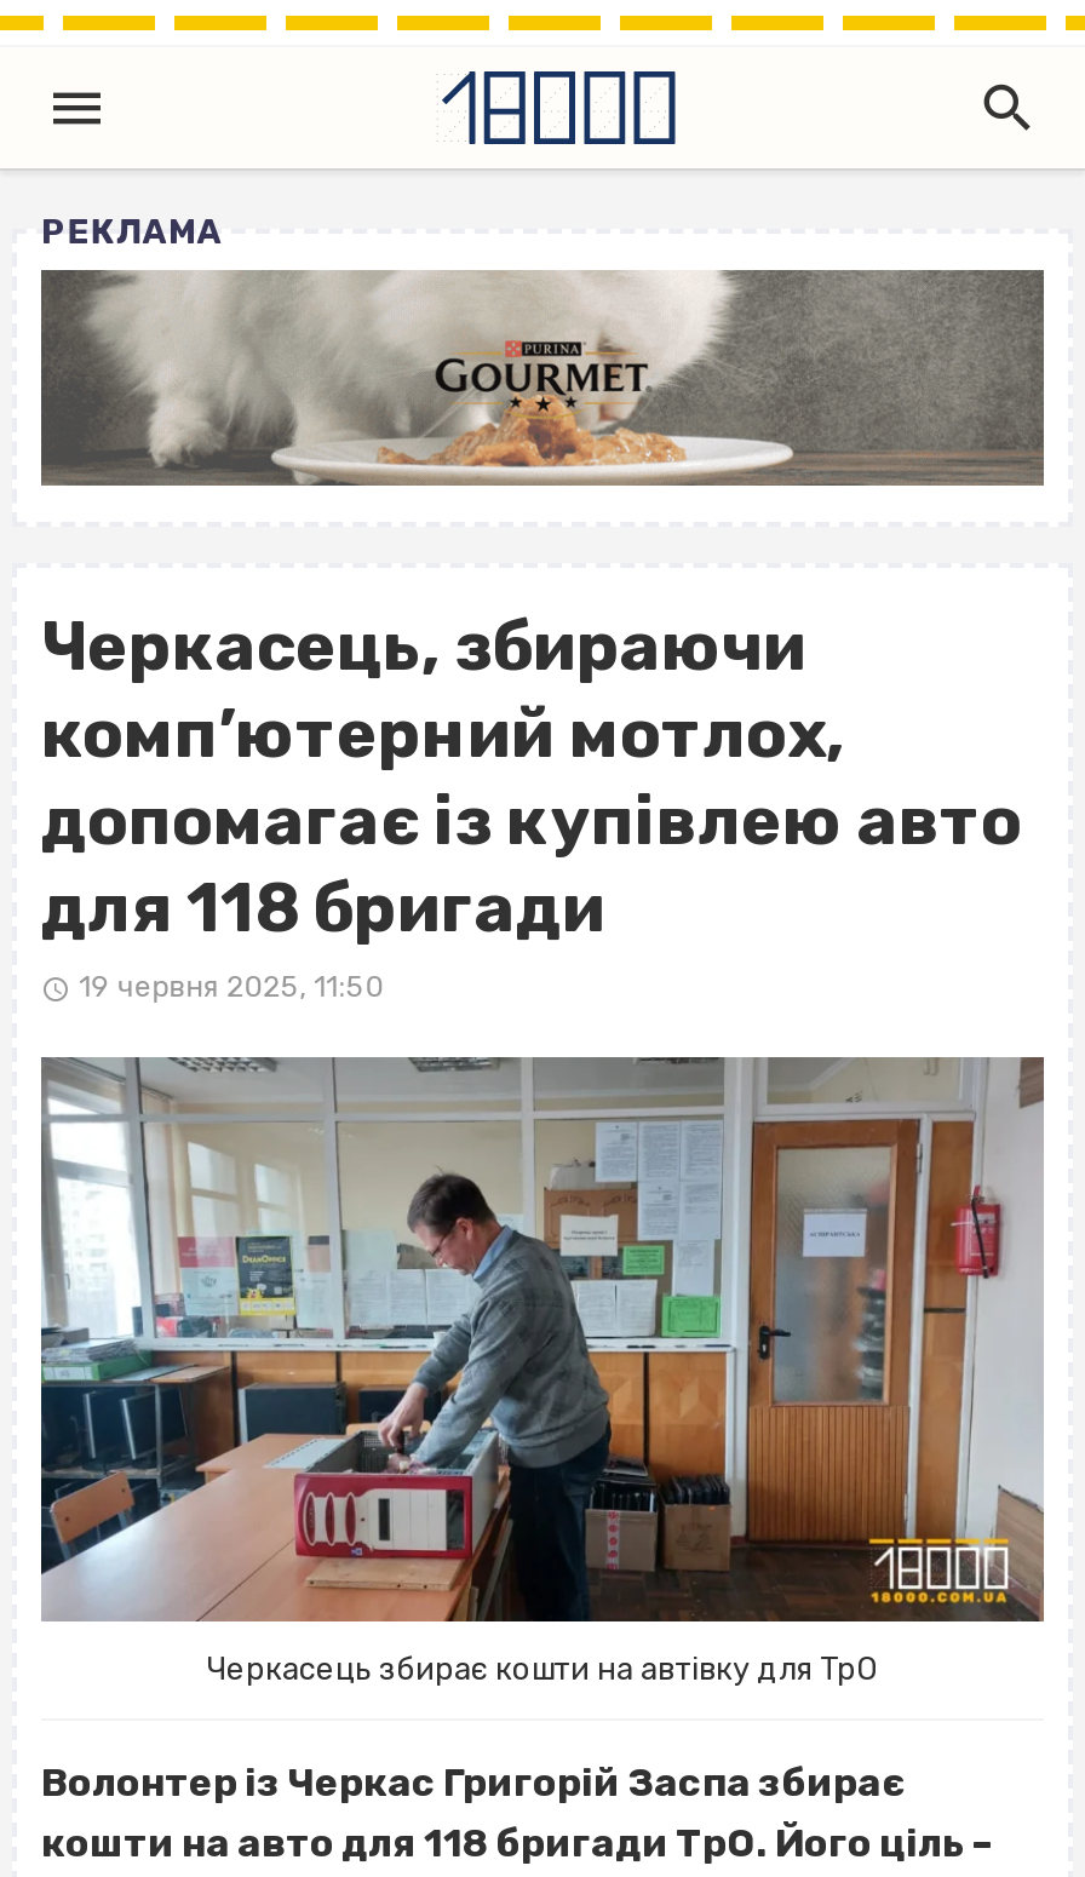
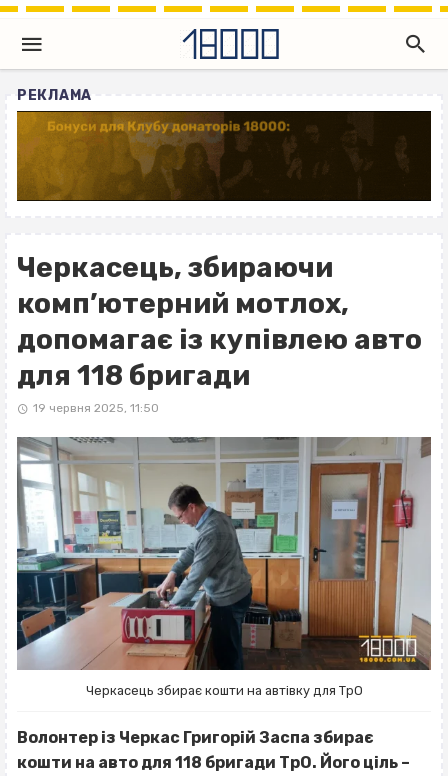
- [image]
+ [image]
